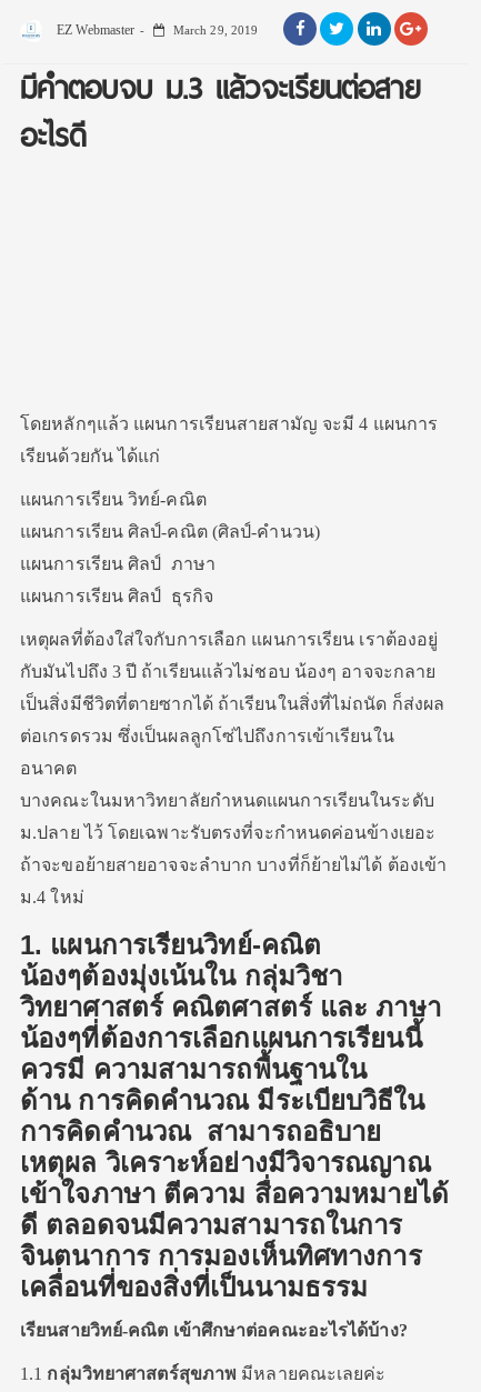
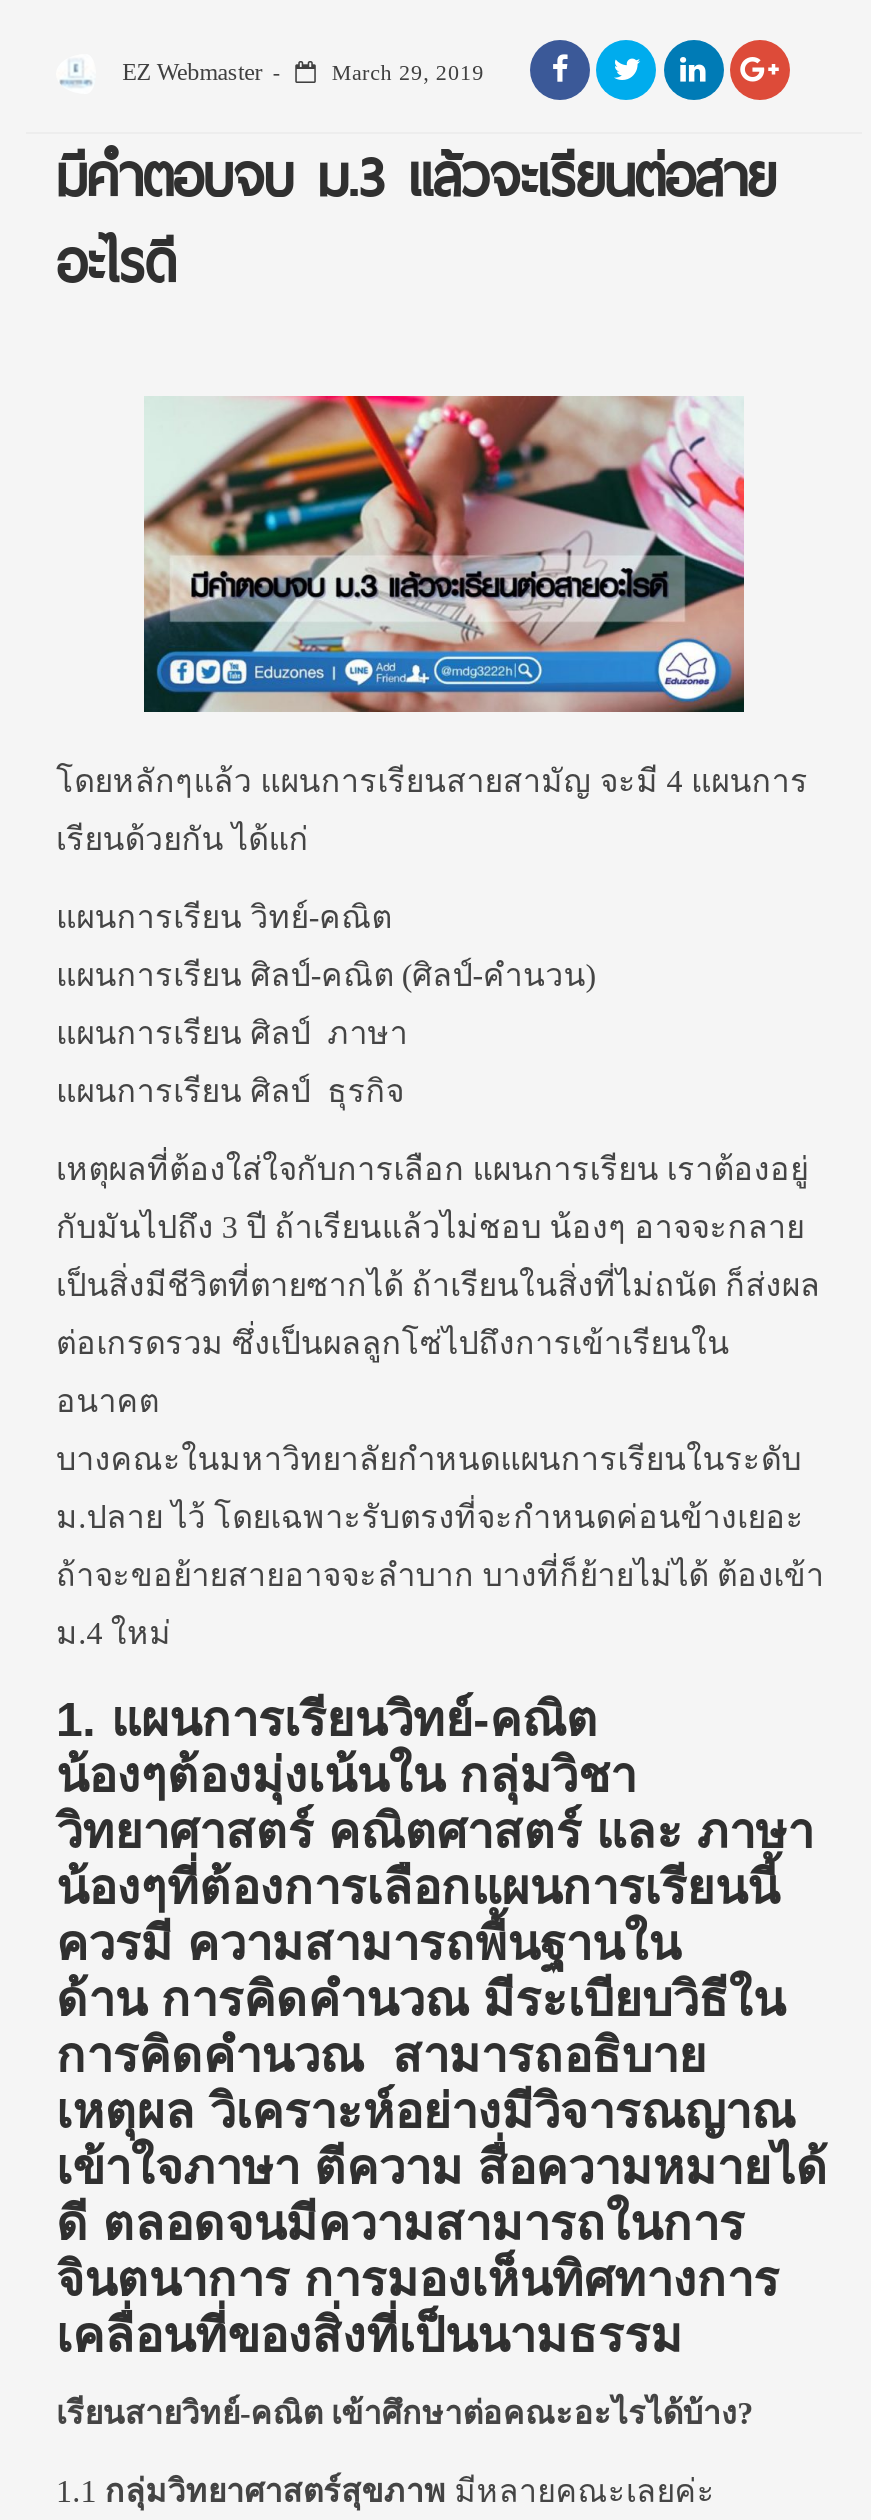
+ [image]
